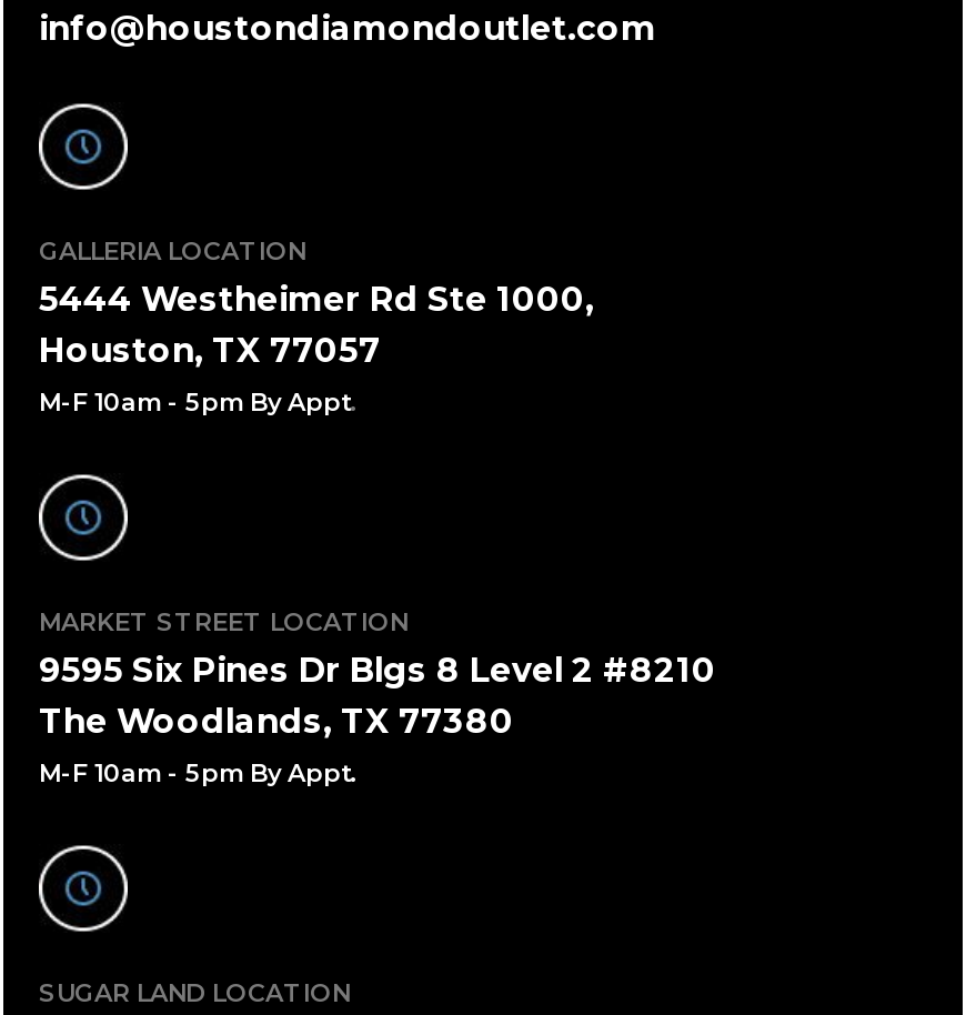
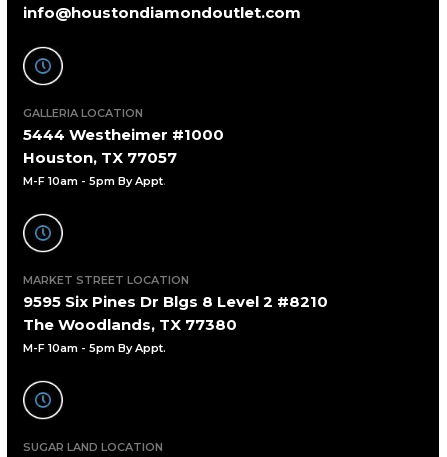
- 5444 Westheimer Rd Ste 1000,
+ 5444 Westheimer #1000
